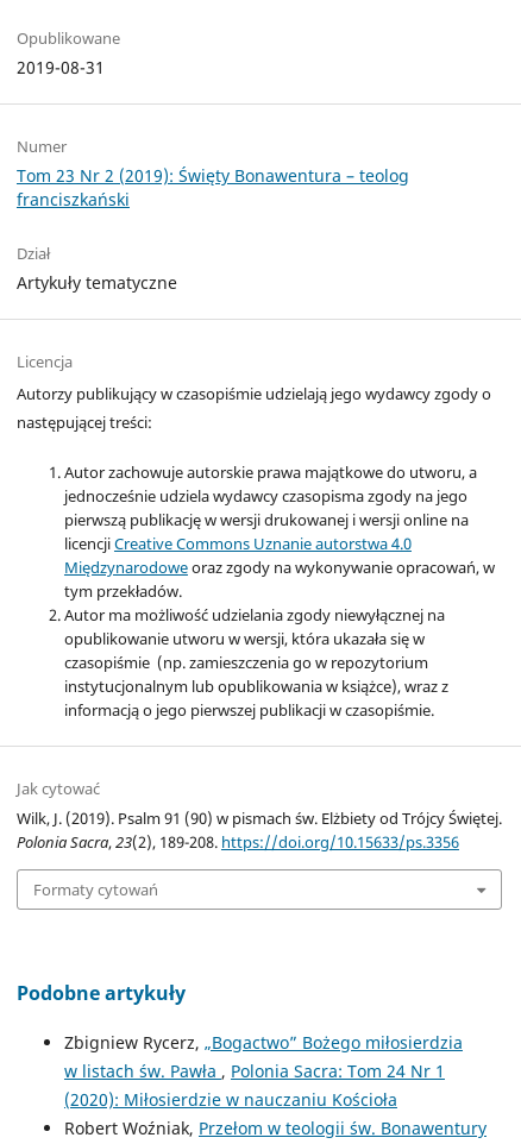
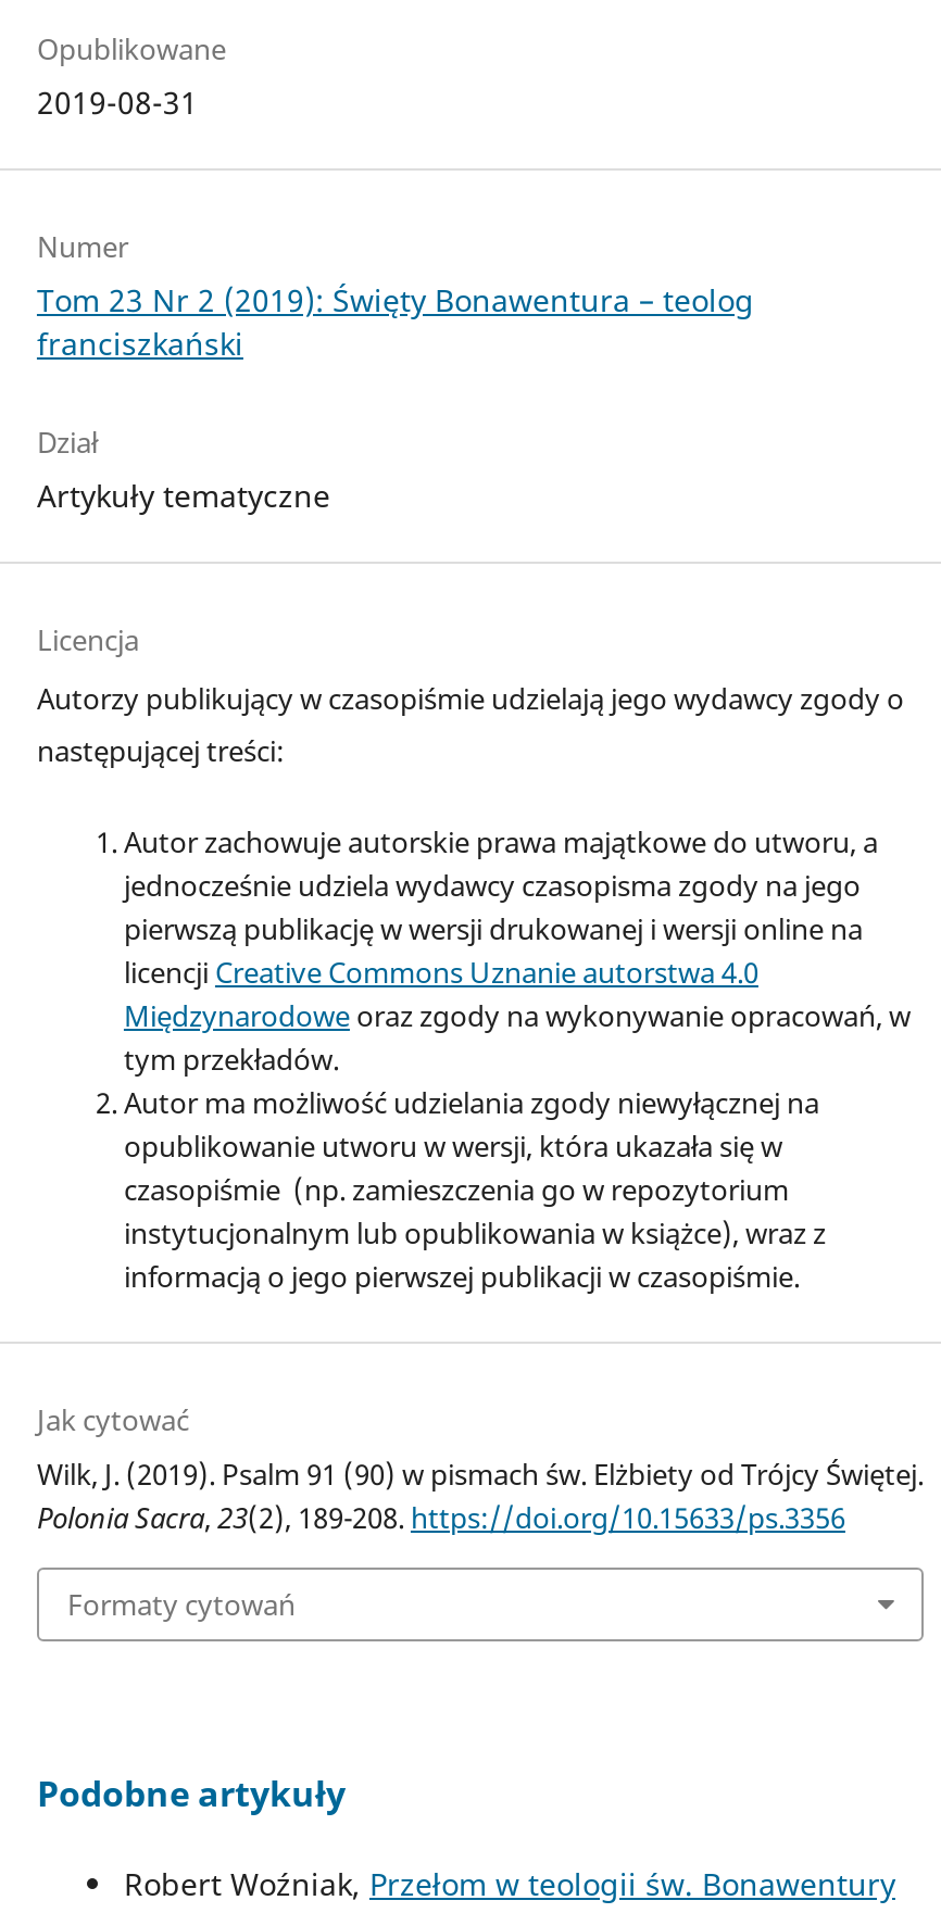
- Zbigniew Rycerz, „Bogactwo” Bożego miłosierdzia
- w listach św. Pawła, Polonia Sacra: Tom 24 Nr 1
- (2020): Miłosierdzie w nauczaniu Kościoła
